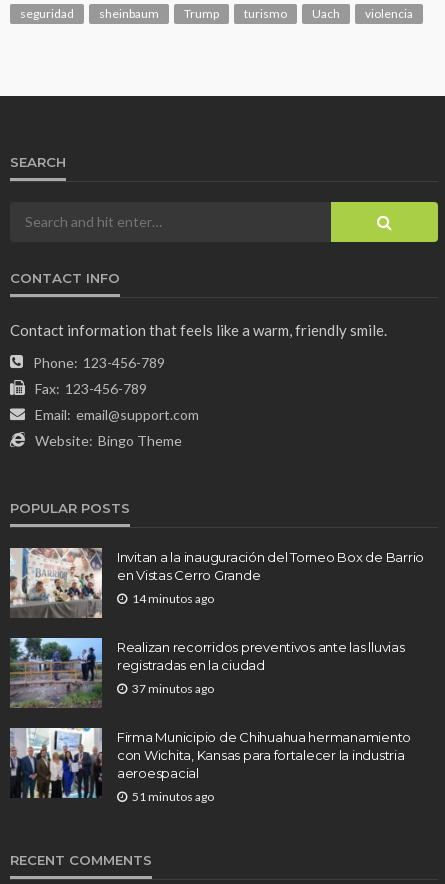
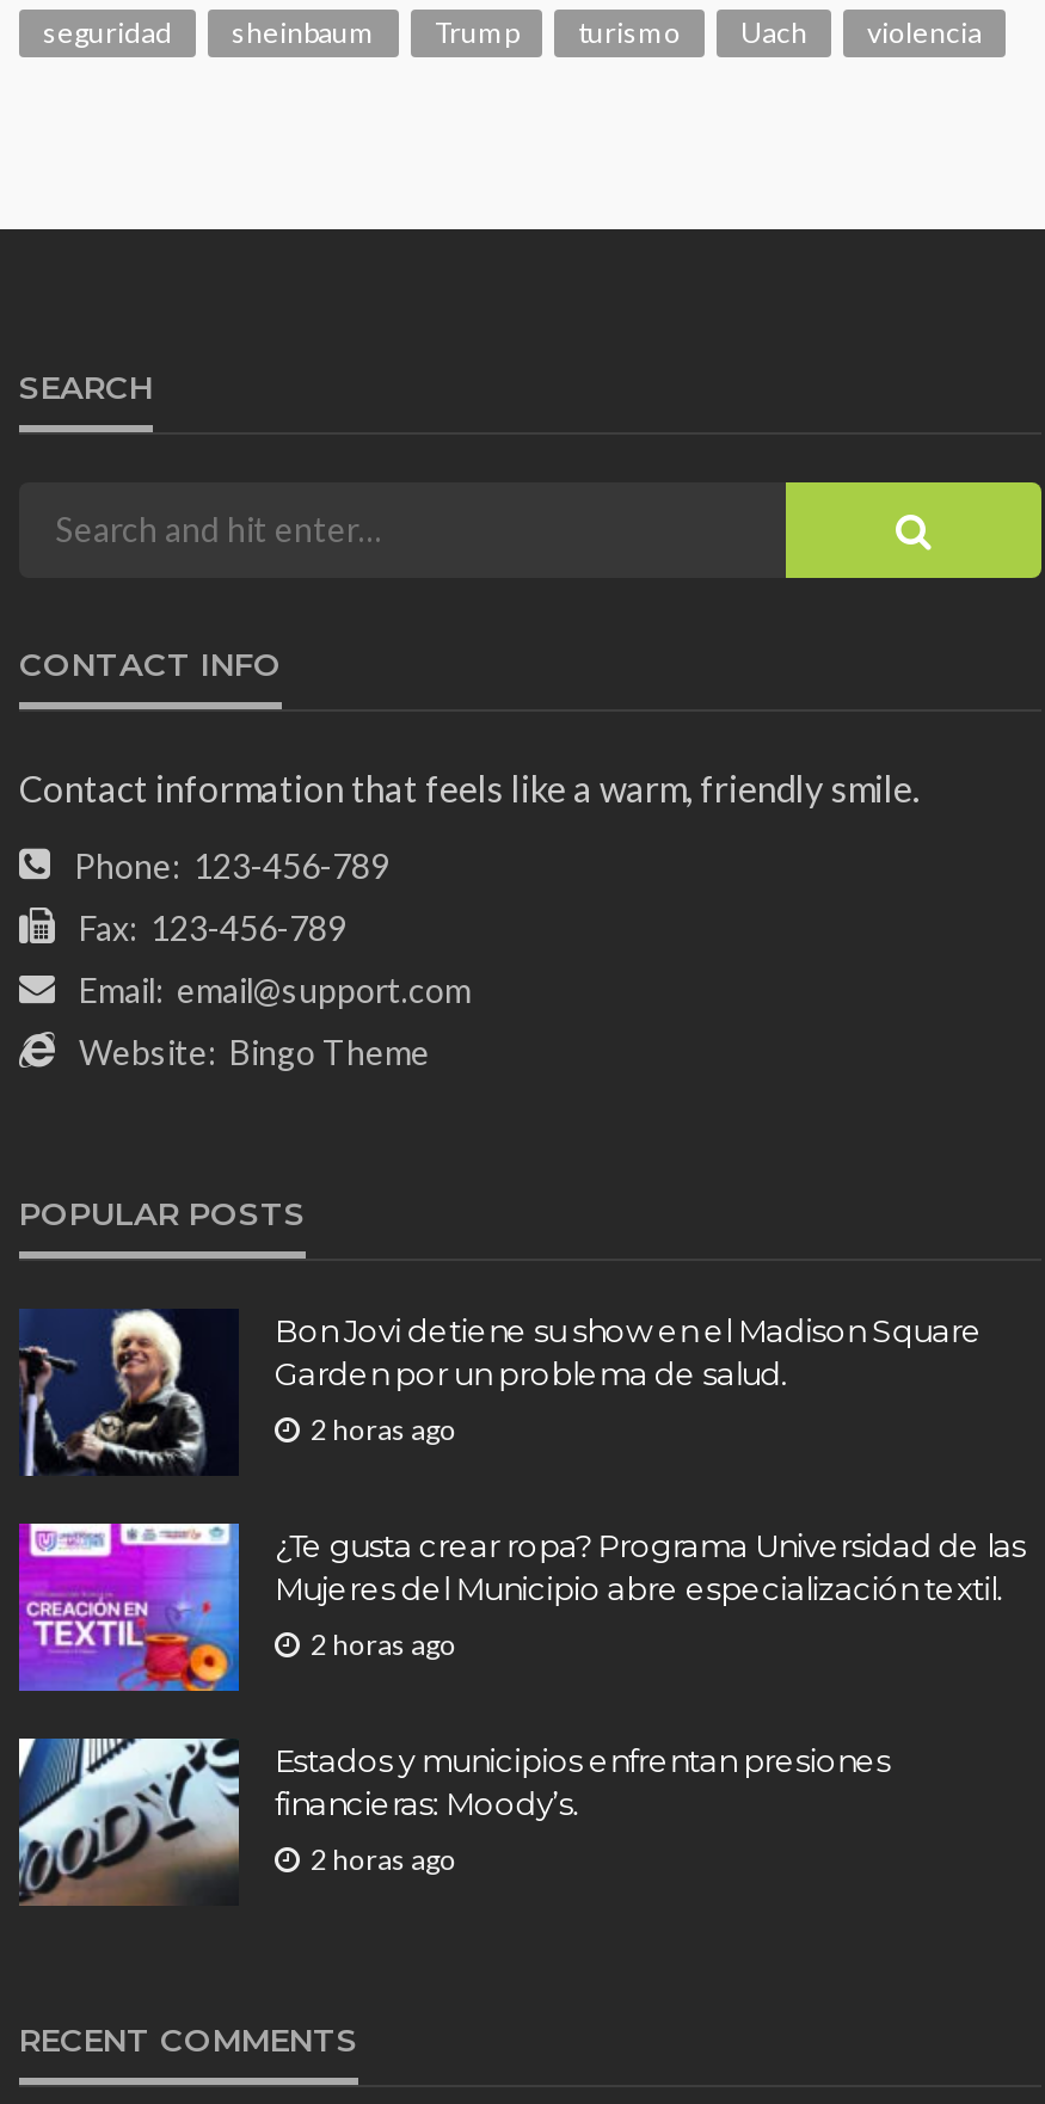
- [image]
- Invitan a la inauguración del Torneo Box de Barrio
- en Vistas Cerro Grande
+ [image]
+ Bon Jovi detiene su show en el Madison Square
+ Garden por un problema de salud.

- 14 minutos ago
+ 2 horas ago

- [image]
- Realizan recorridos preventivos ante las lluvias
- registradas en la ciudad
+ [image]
+ ¿Te gusta crear ropa? Programa Universidad de las
+ Mujeres del Municipio abre especialización textil.

- 37 minutos ago
+ 2 horas ago

- [image]
- Firma Municipio de Chihuahua hermanamiento
- con Wichita, Kansas para fortalecer la industria
- aeroespacial
+ [image]
+ Estados y municipios enfrentan presiones
+ financieras: Moody’s.

- 51 minutos ago
+ 2 horas ago
